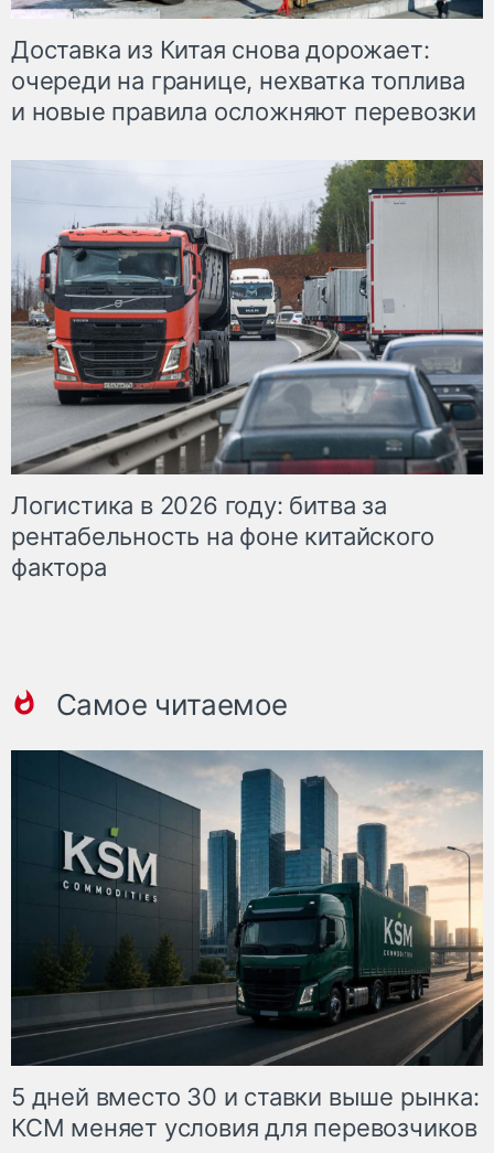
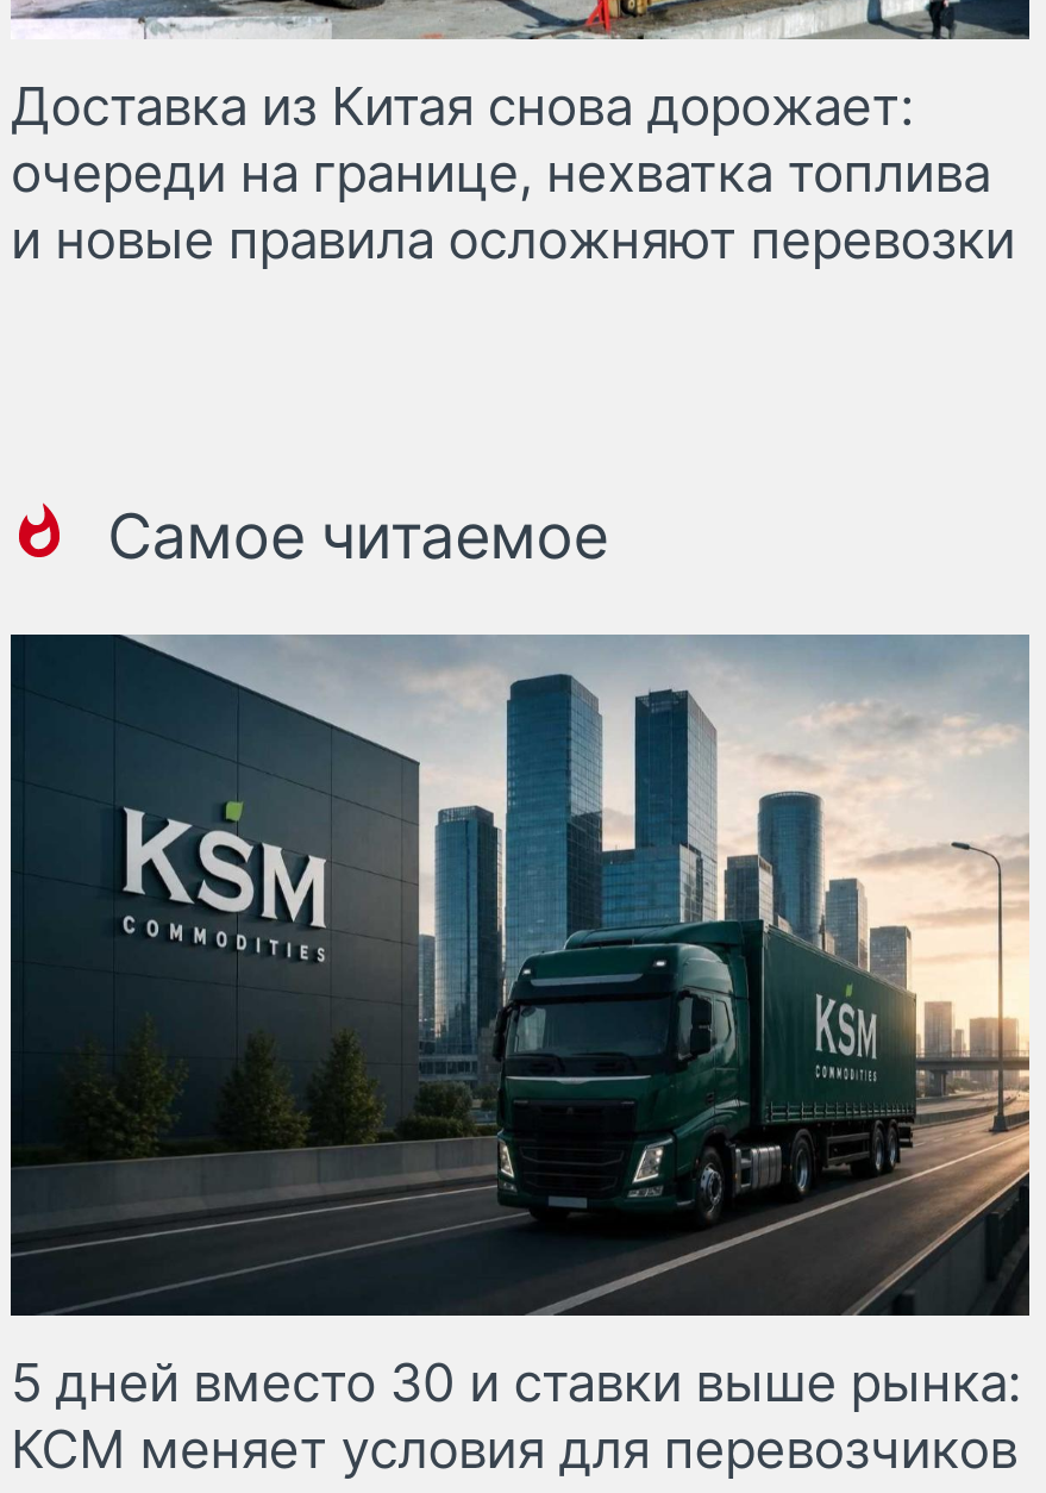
- [image]
- Логистика в 2026 году: битва за
- рентабельность на фоне китайского
- фактора
